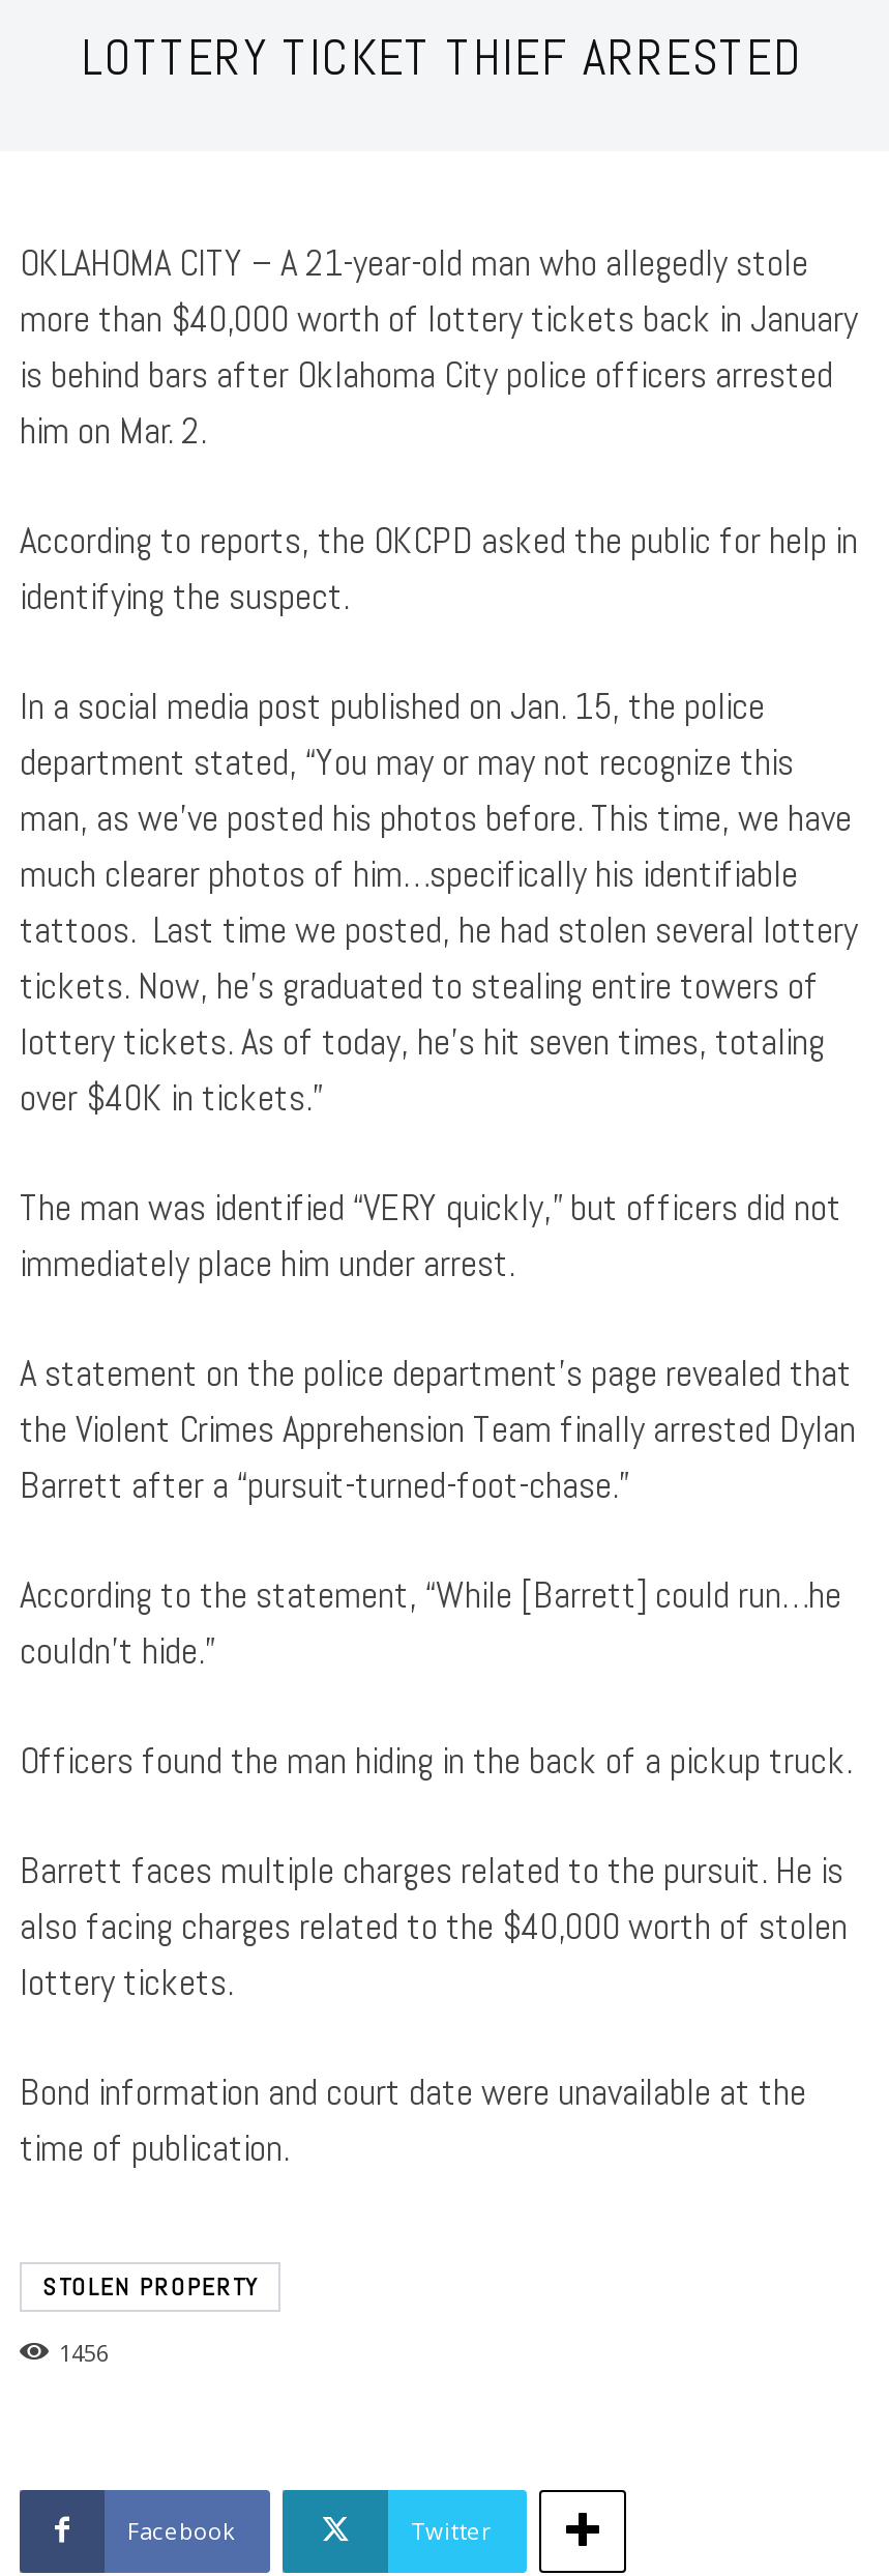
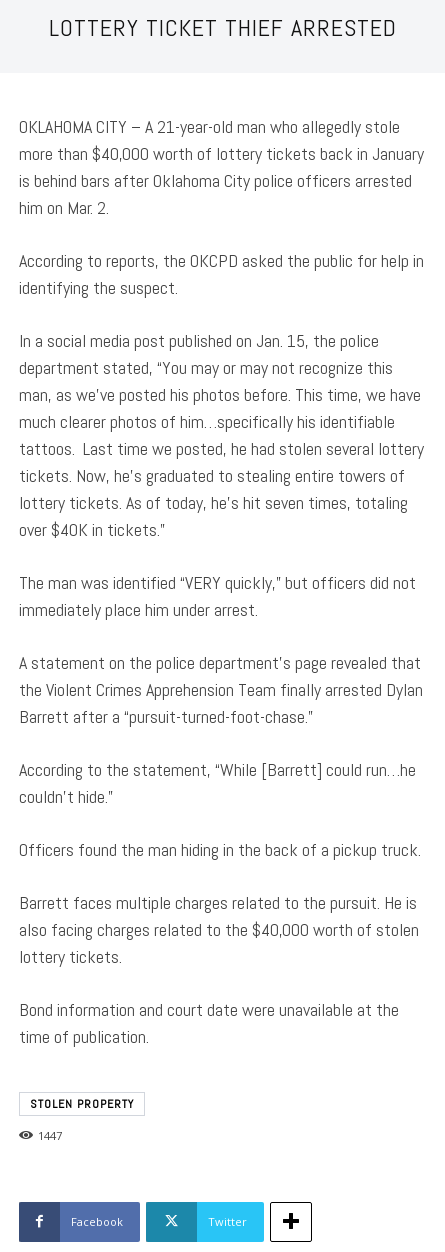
- 1456
+ 1447
